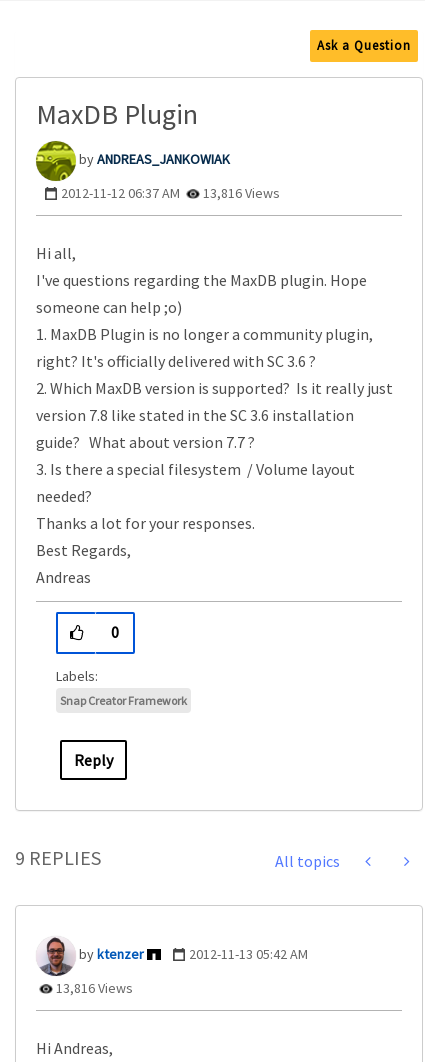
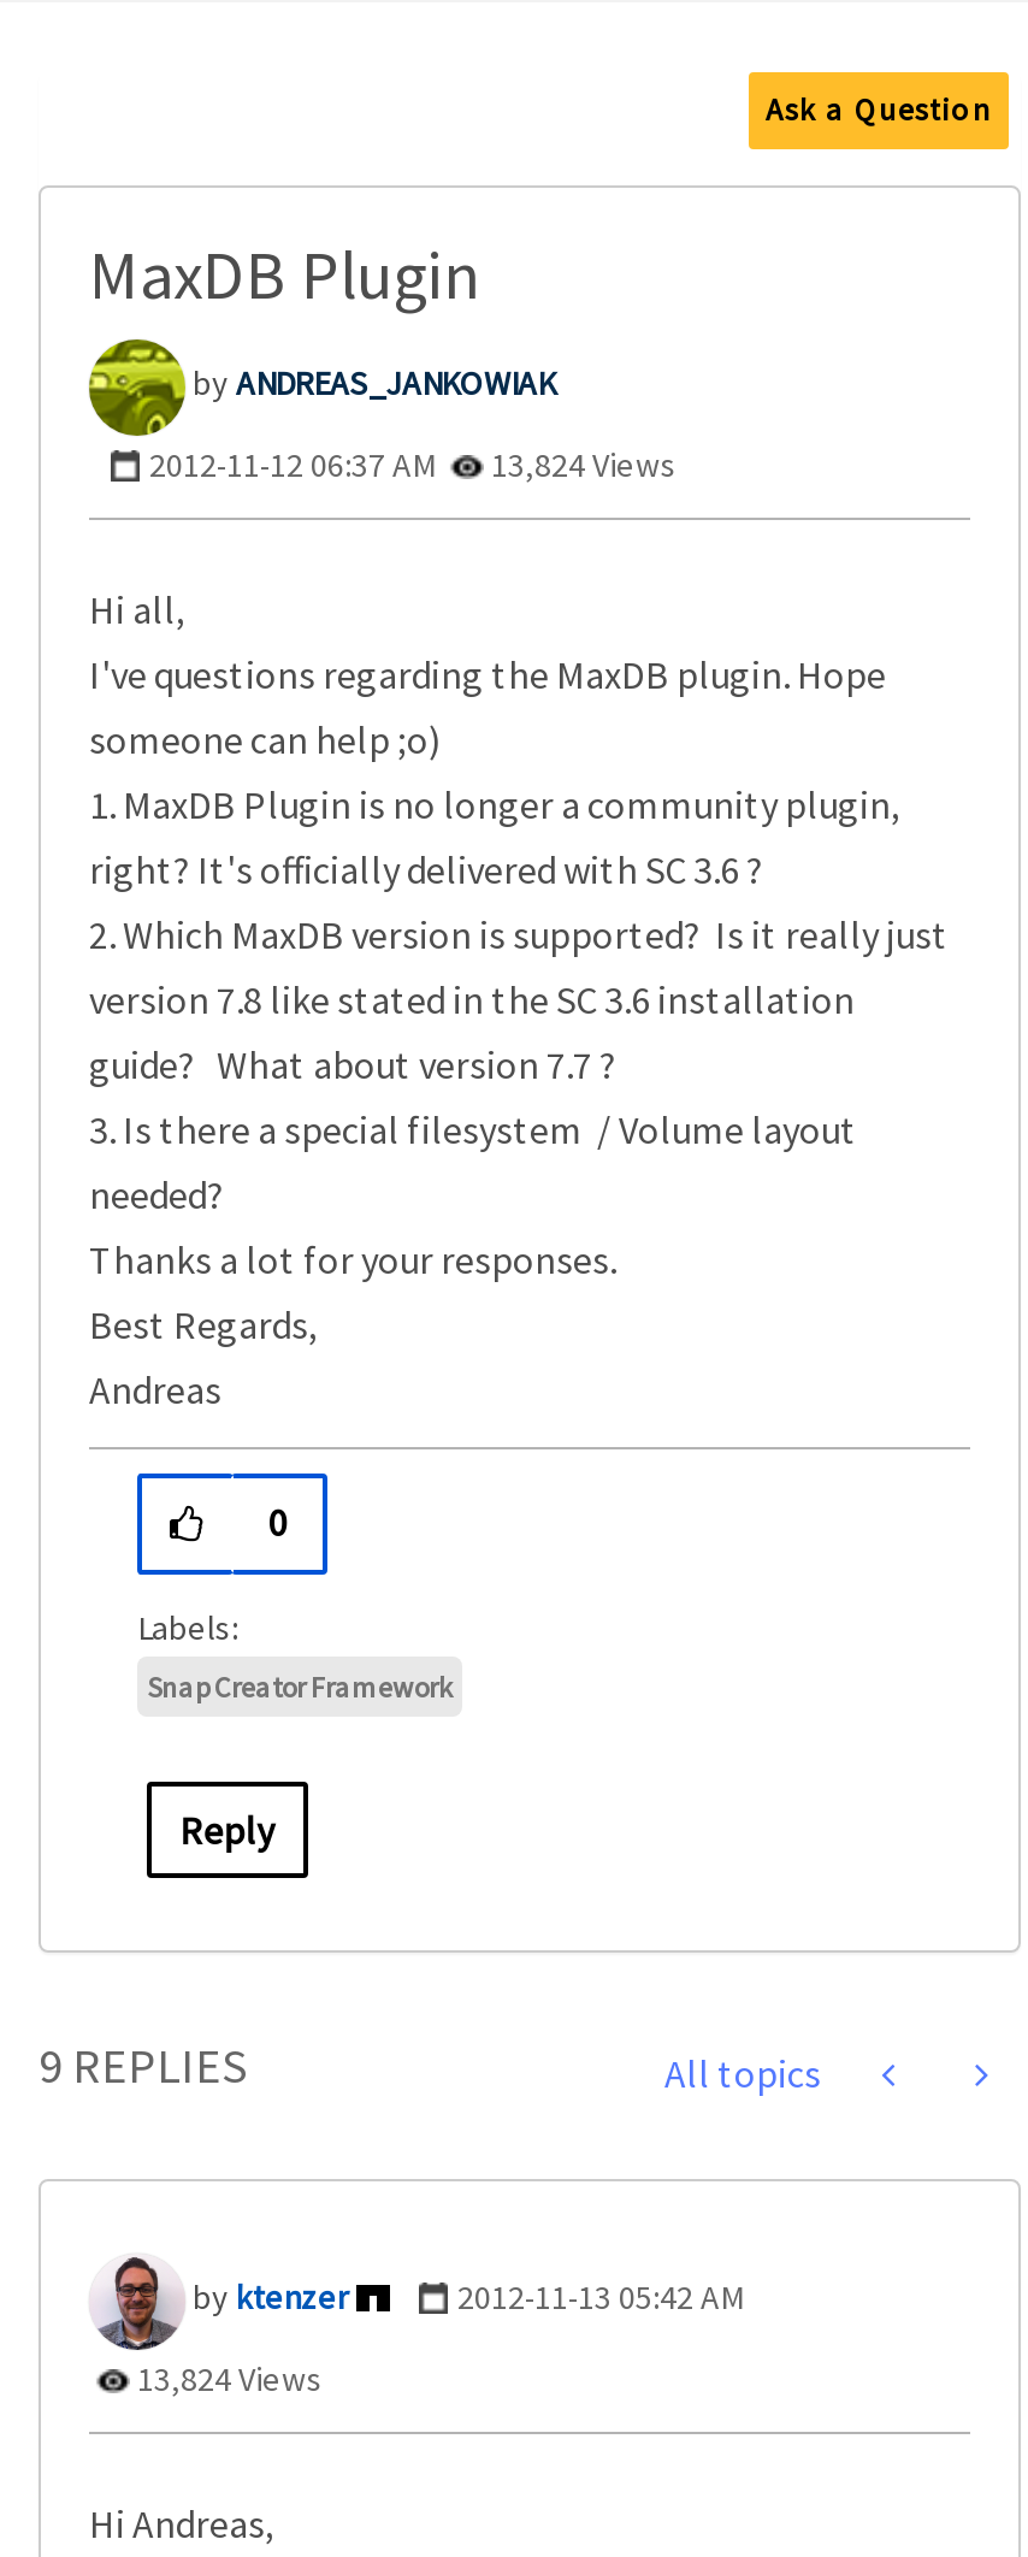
- 2012-11-12 06:37 AM 13,816 Views
+ 2012-11-12 06:37 AM 13,824 Views

- 13,816 Views
+ 13,824 Views
